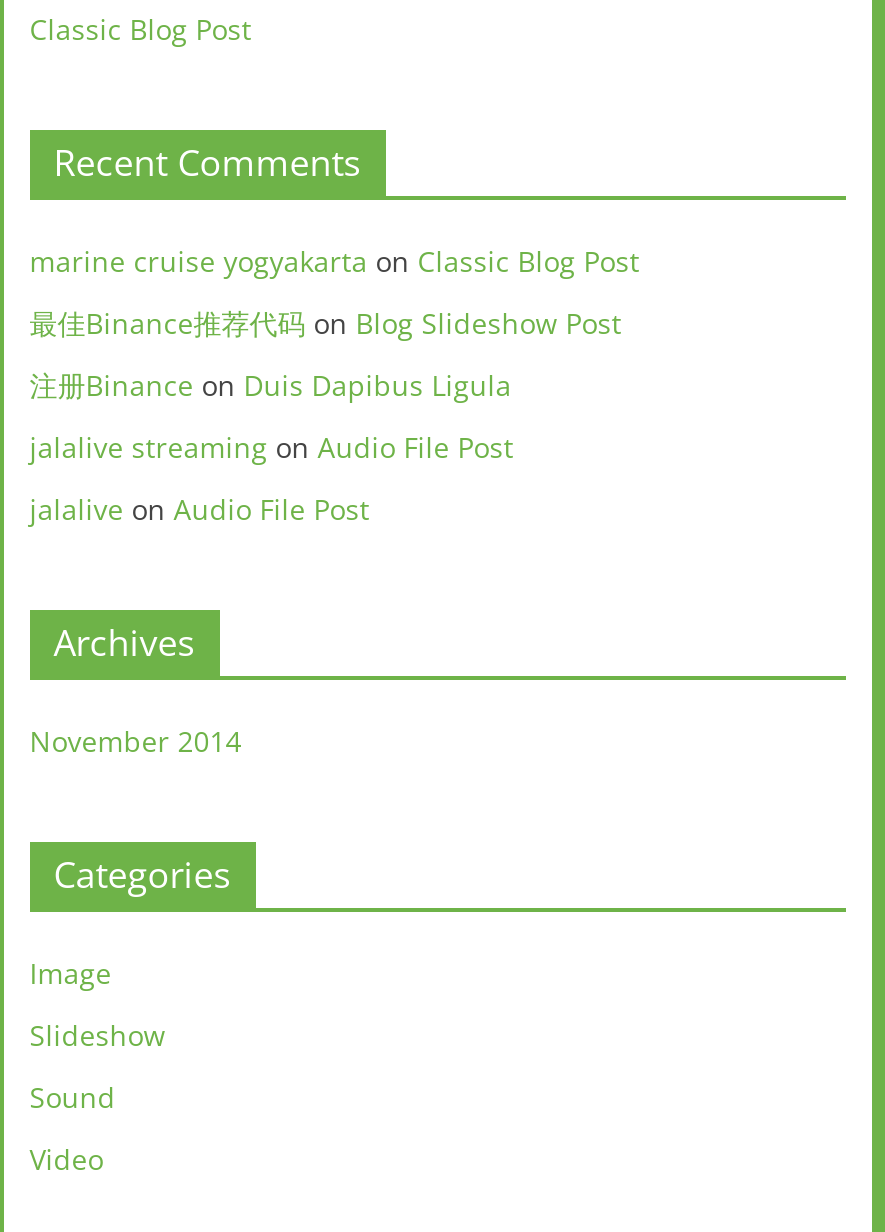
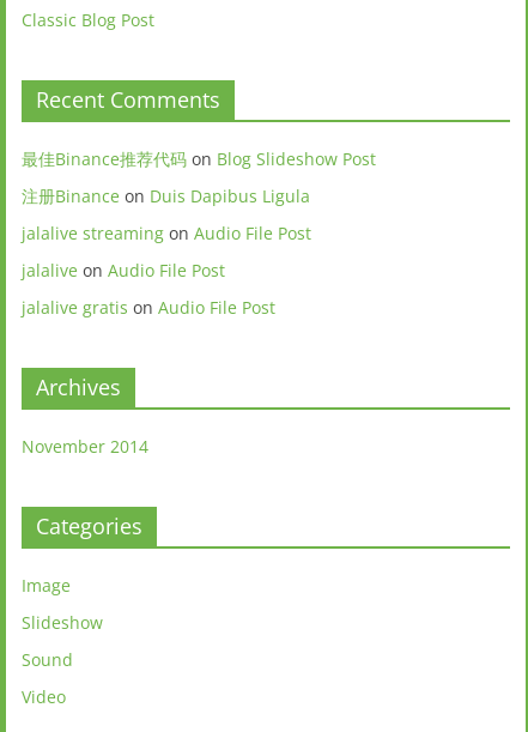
- marine cruise yogyakarta on Classic Blog Post

moved up: 最佳Binance推荐代码on Blog Slideshow Post | 注册Binance on Duis Dapibus Ligula | jalalive streaming on Audio File Post | jalalive on Audio File Post

+ jalalive gratis on Audio File Post
